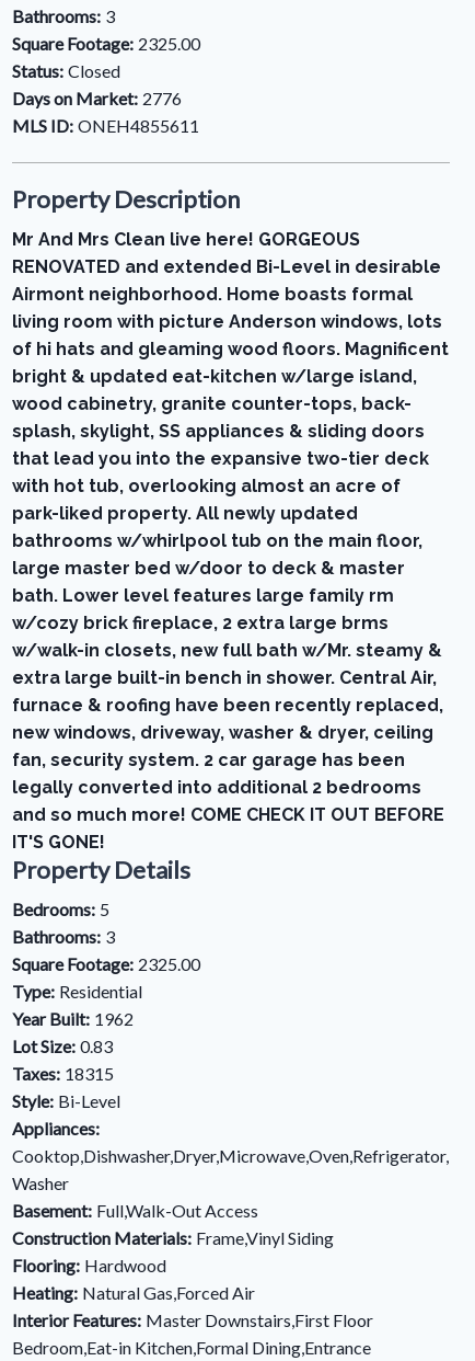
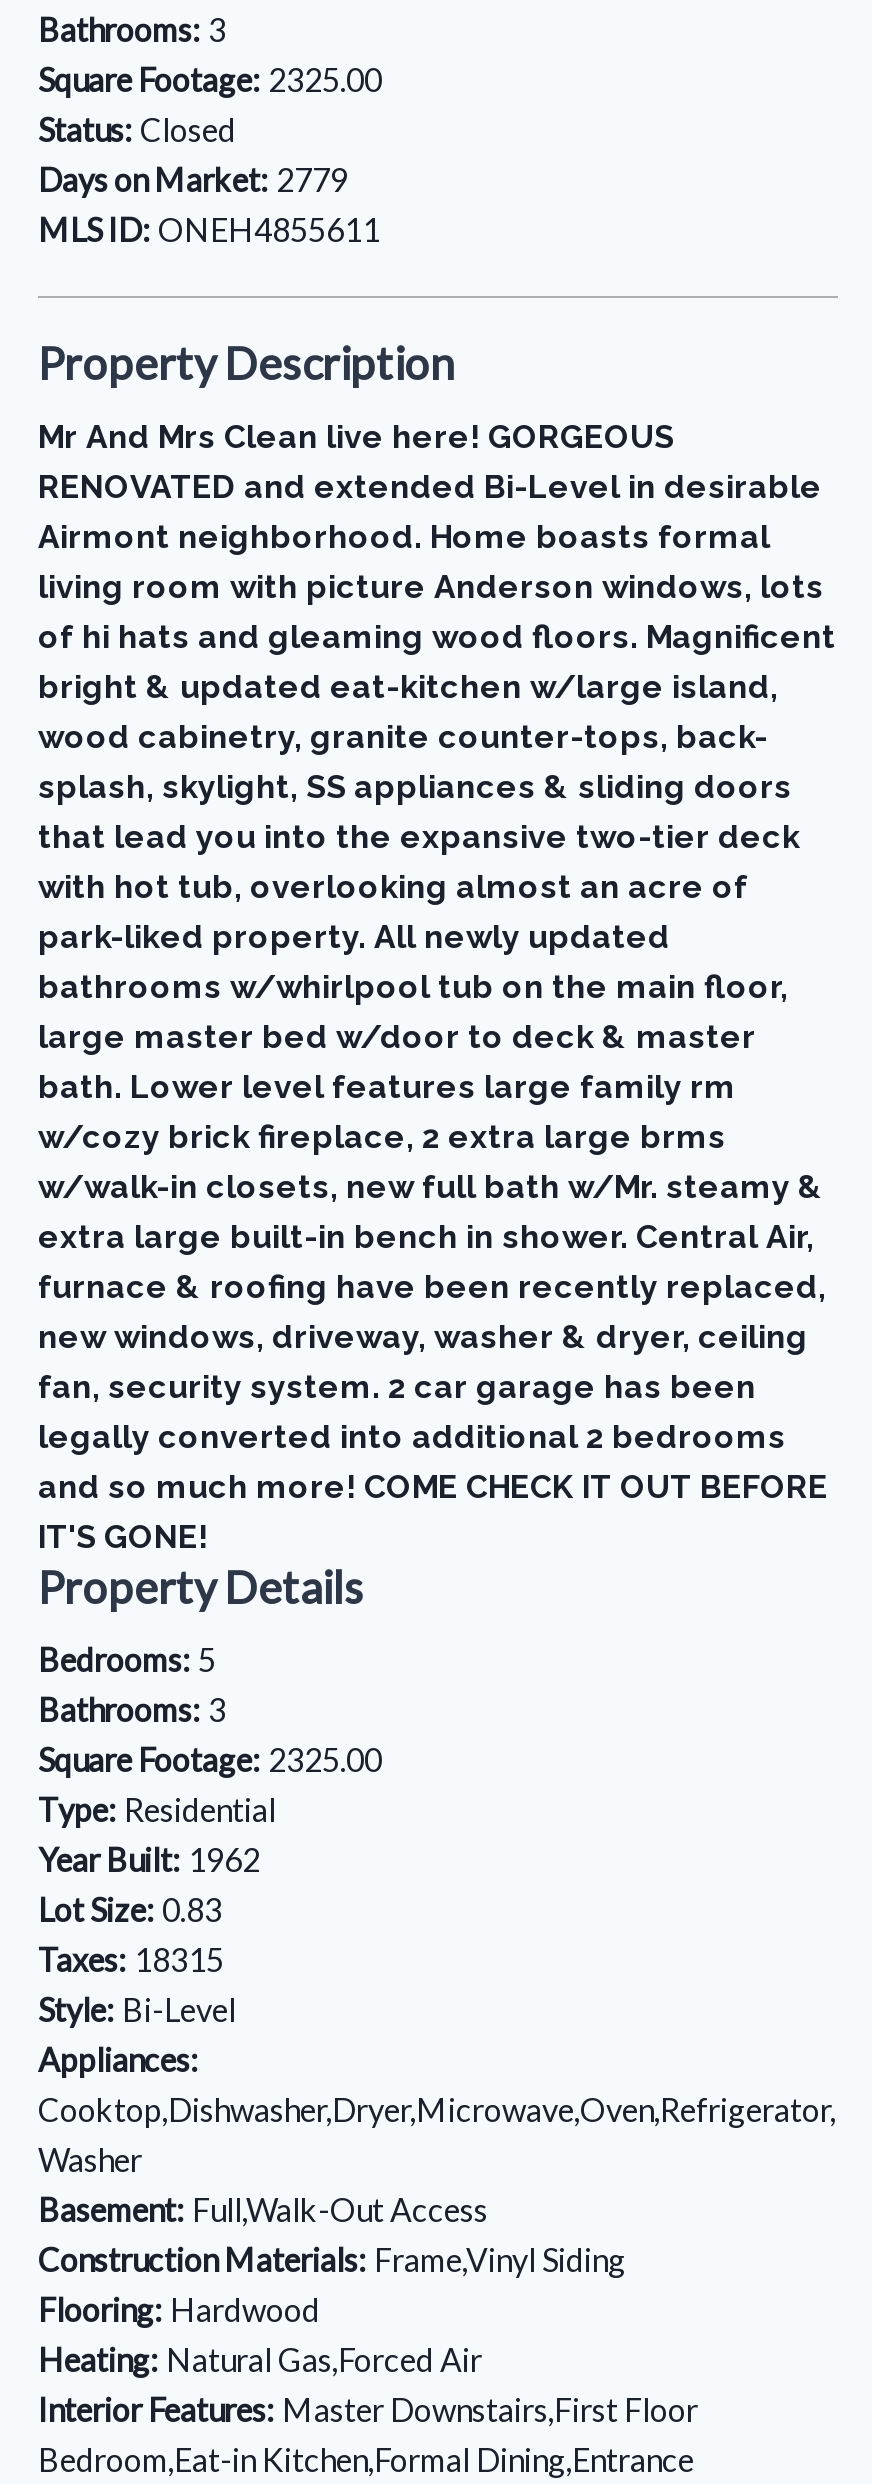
- Days on Market: 2776
+ Days on Market: 2779
